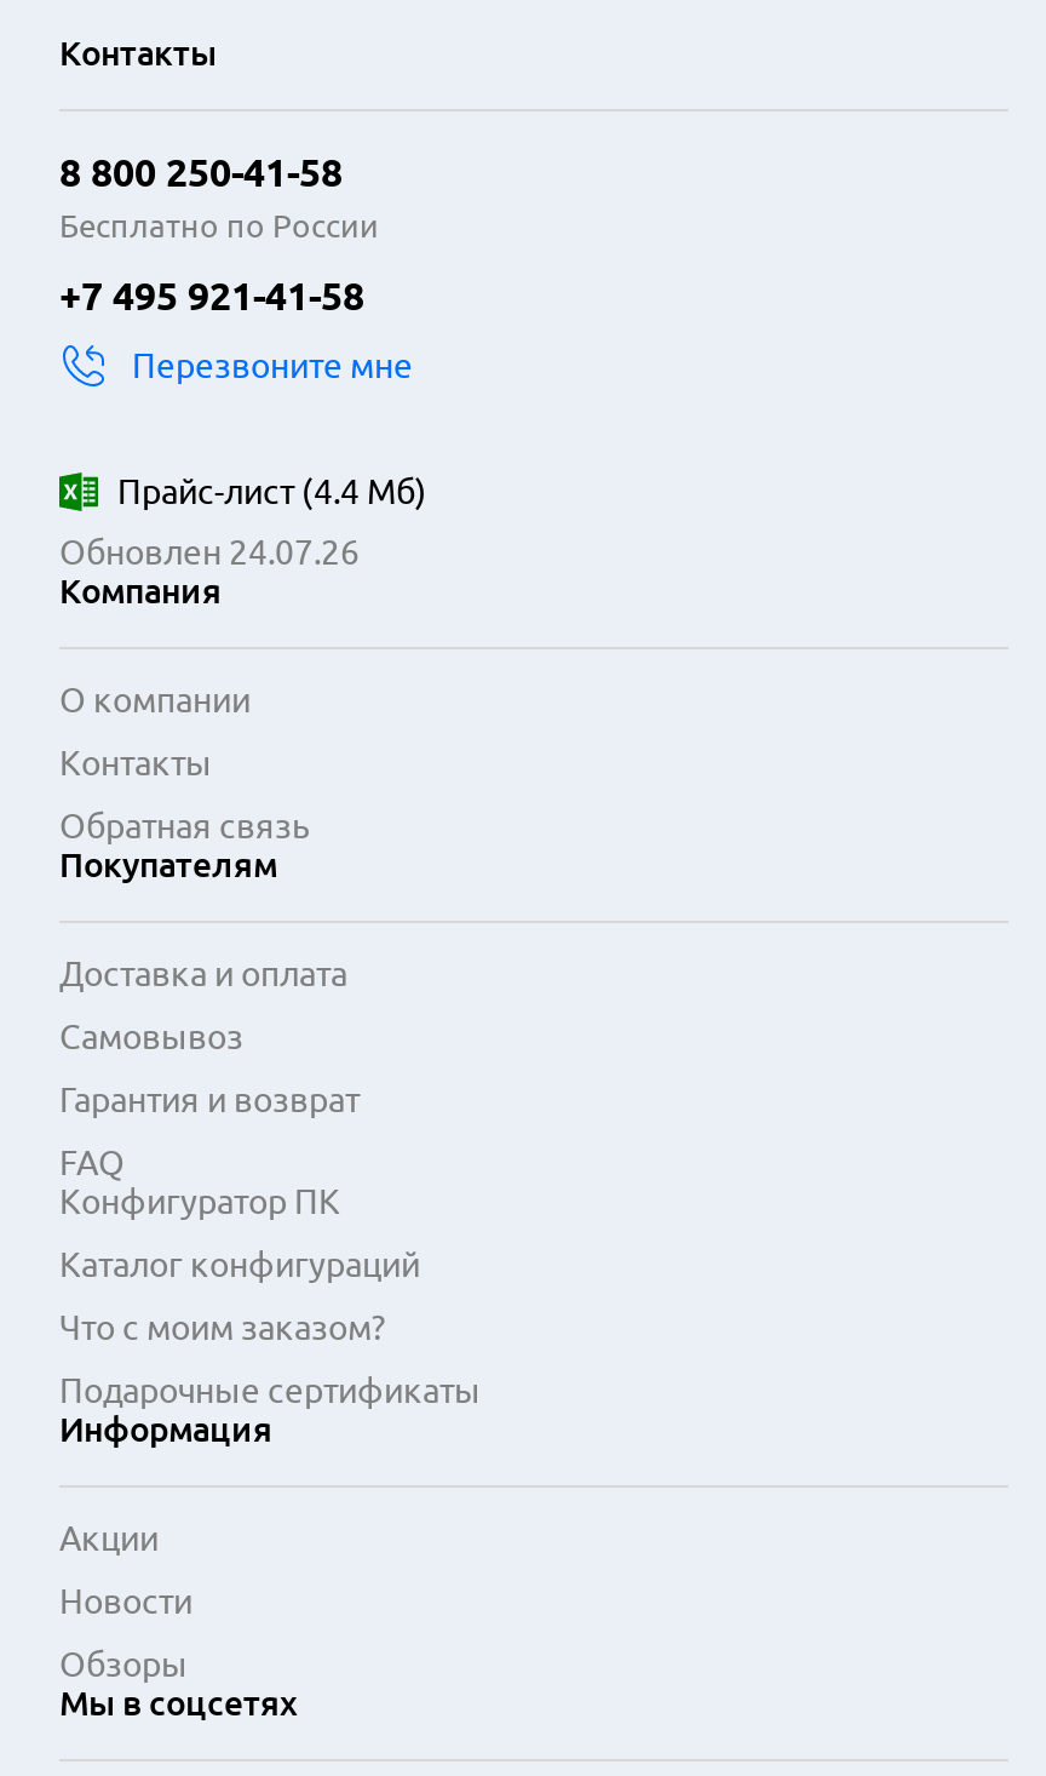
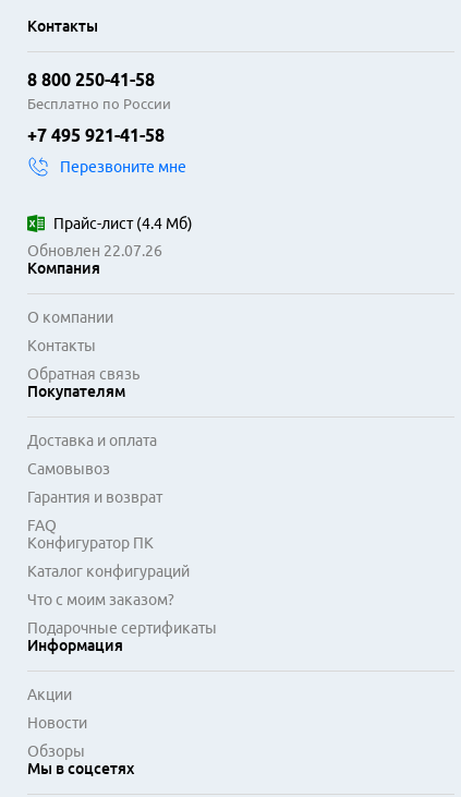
- Обновлен 24.07.26
+ Обновлен 22.07.26
